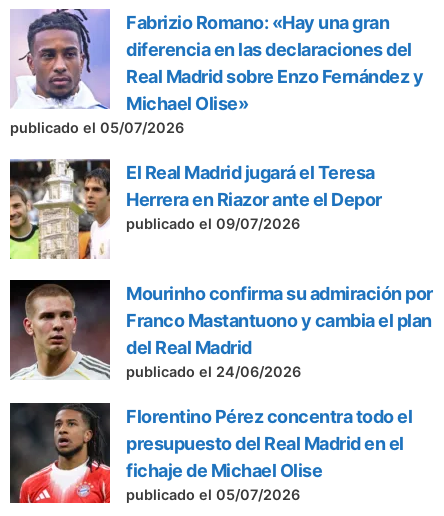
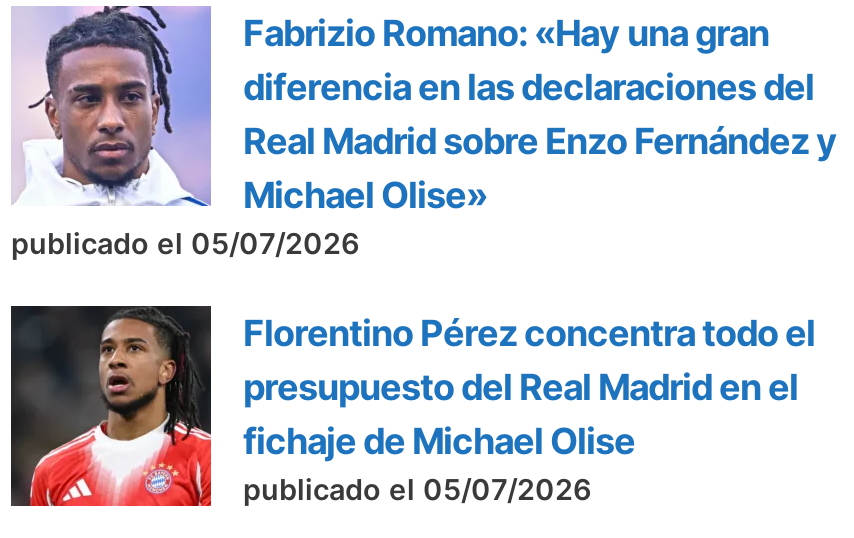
- [image]
- El Real Madrid jugará el Teresa
- Herrera en Riazor ante el Depor
- publicado el 09/07/2026
- Mourinho confirma su admiración por
- Franco Mastantuono y cambia el plan
- del Real Madrid
- publicado el 24/06/2026

- [image]
